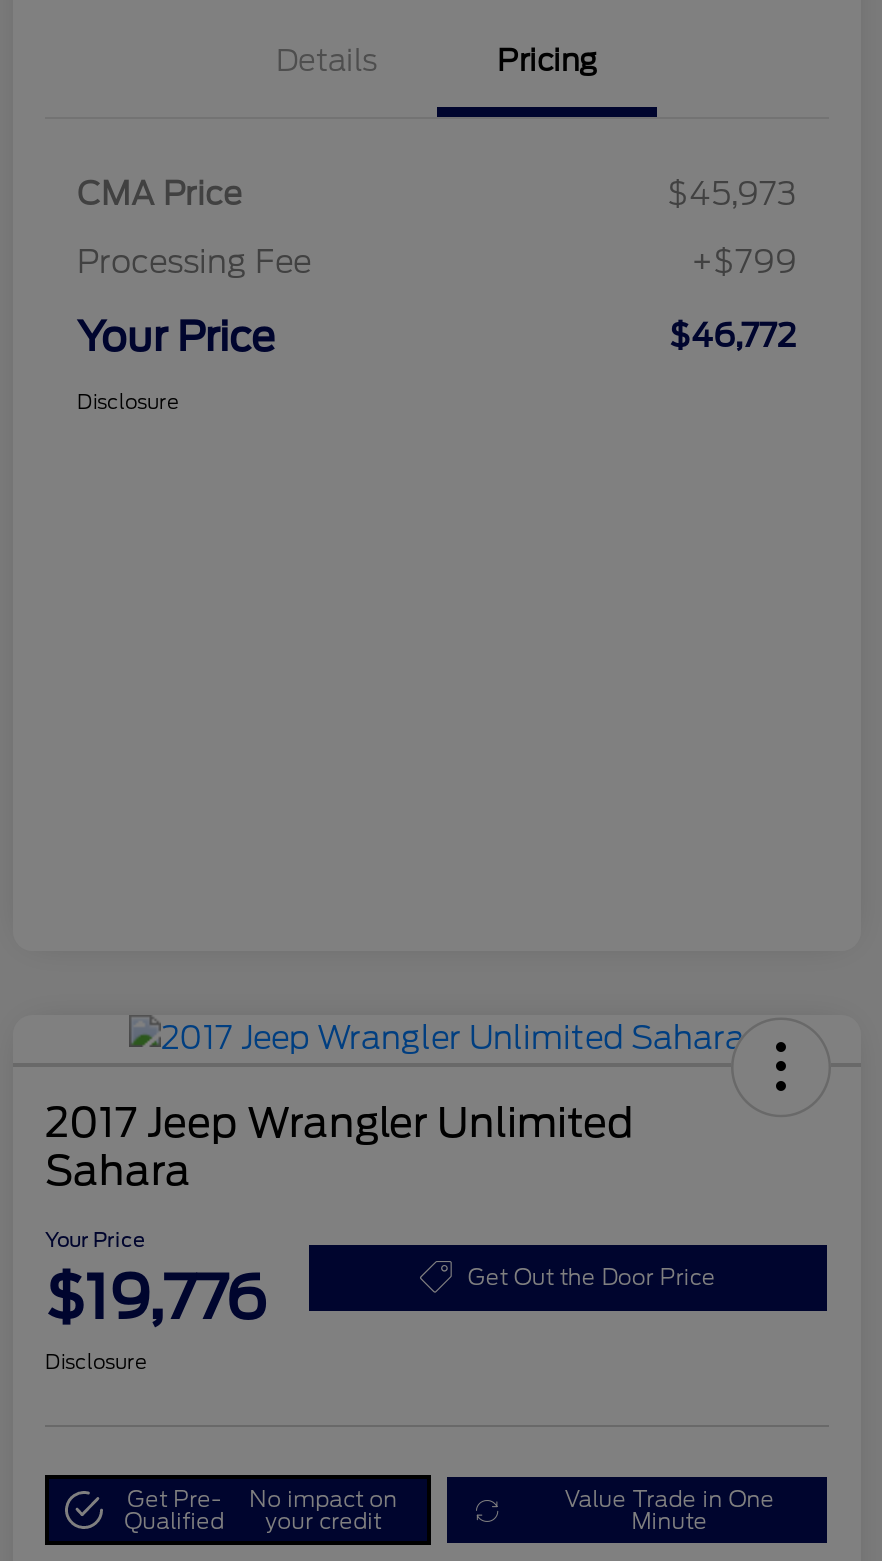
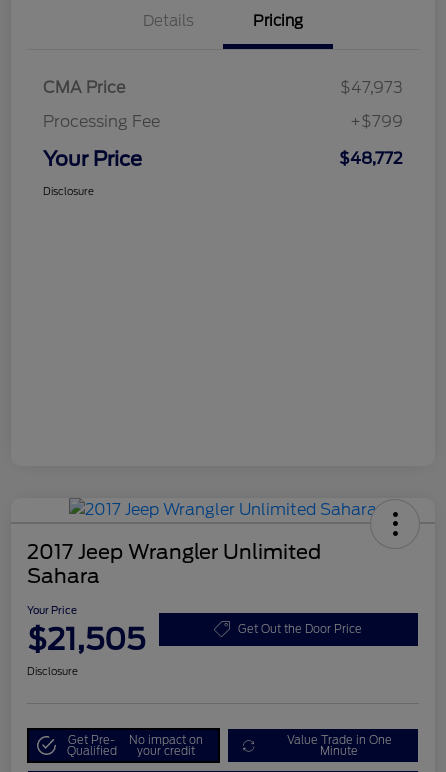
- $45,973
+ $47,973

- $46,772
+ $48,772

- $19,776
+ $21,505
